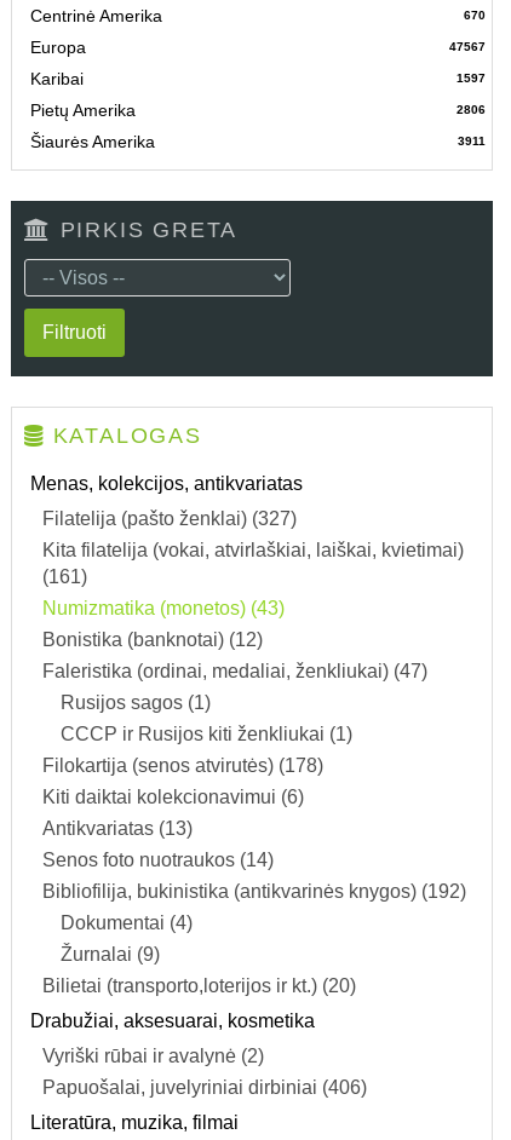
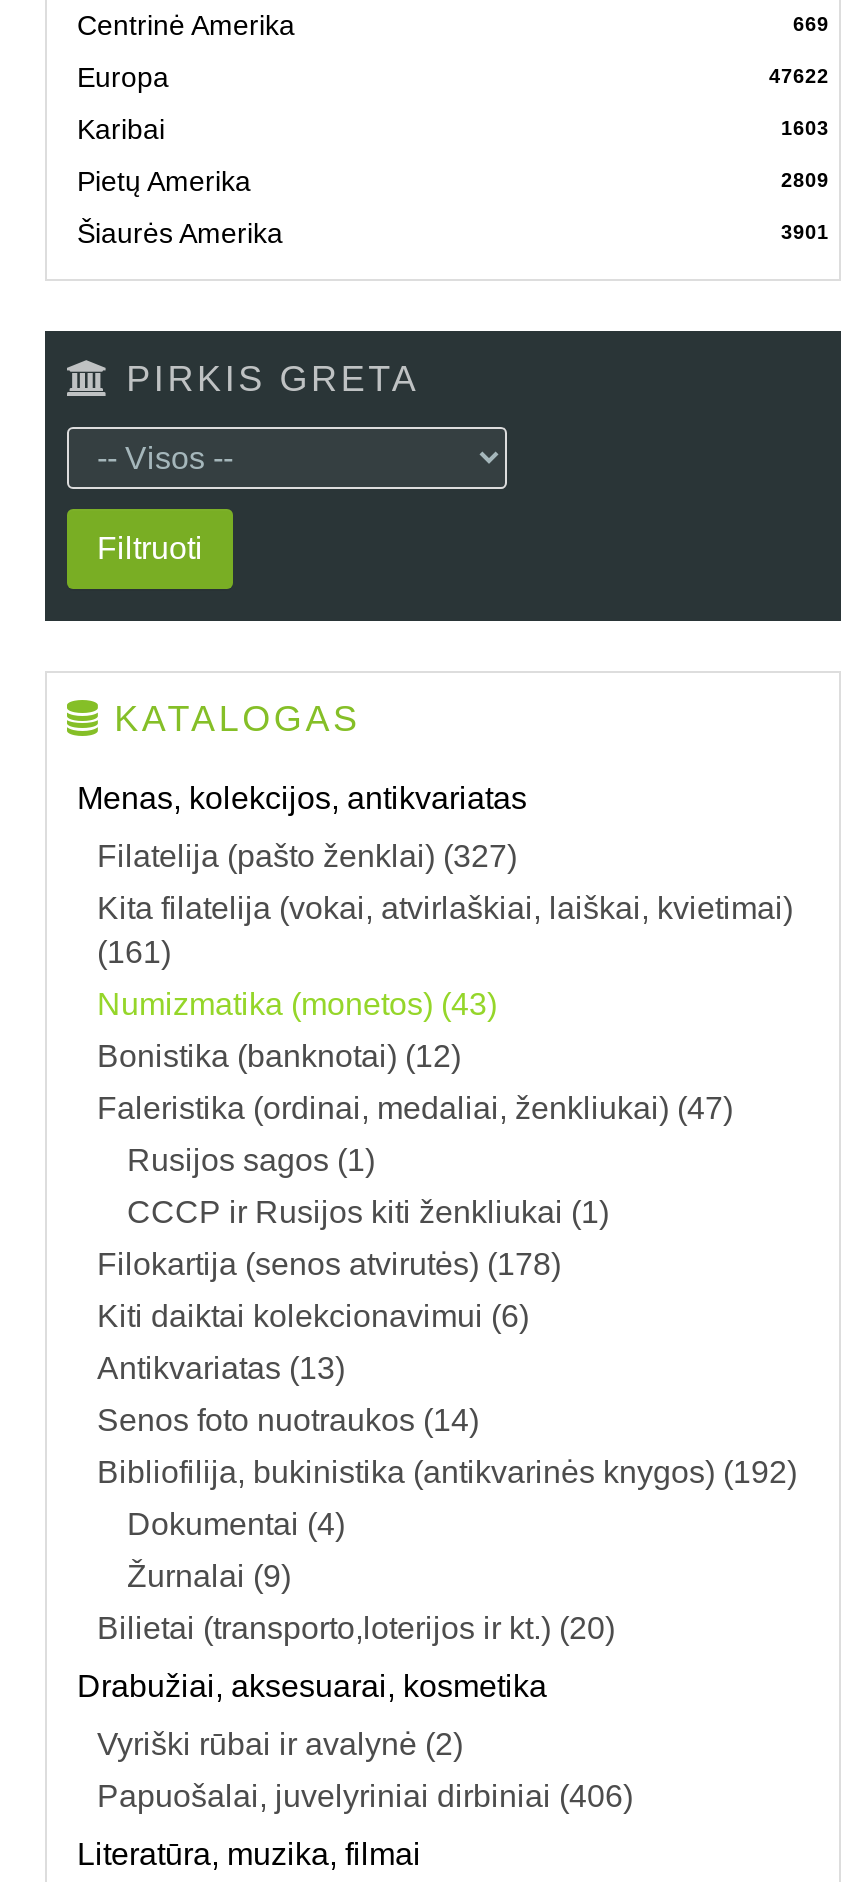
- 670
+ 669

- 47567
+ 47622

- 1597
+ 1603

- 2806
+ 2809

- 3911
+ 3901
